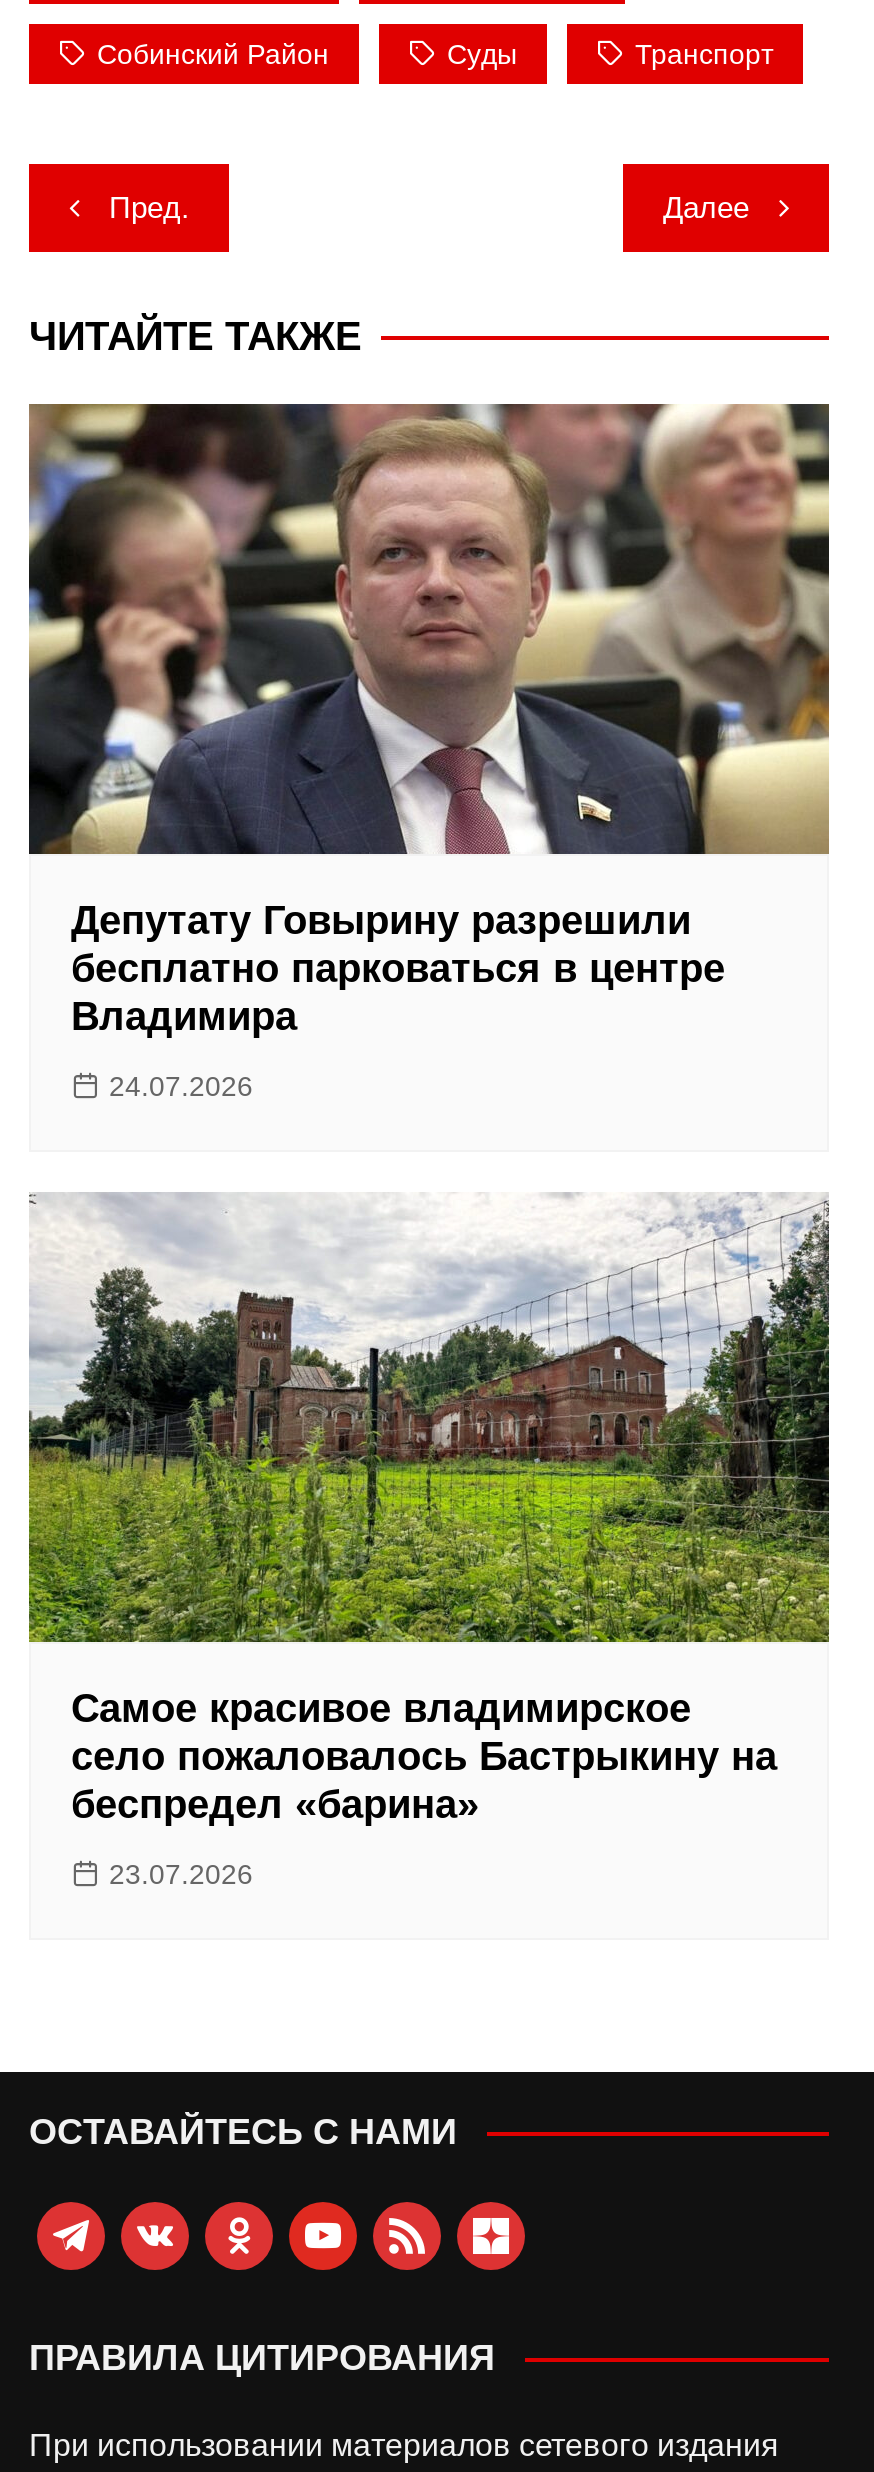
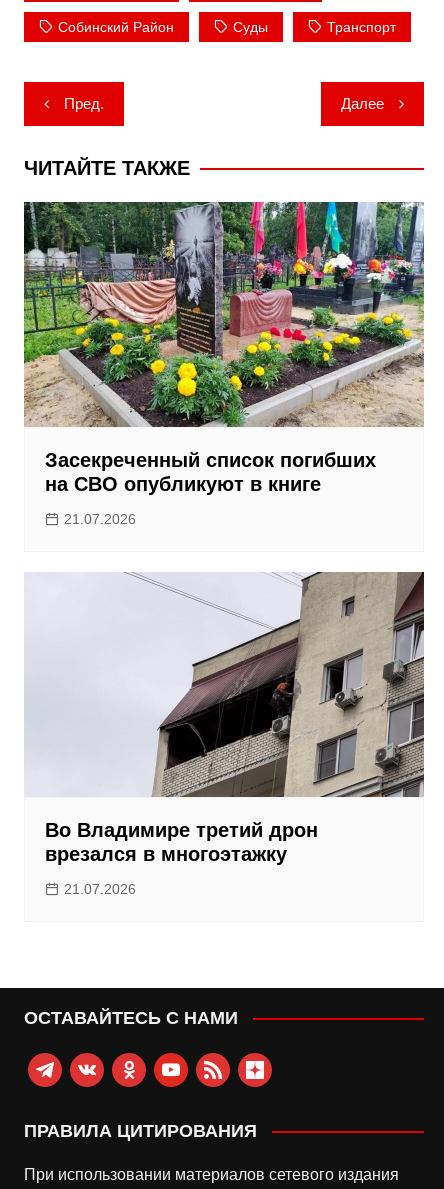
- [image]
- Депутату Говырину разрешили
- бесплатно парковаться в центре
- Владимира
+ [image]
+ Засекреченный список погибших
+ на СВО опубликуют в книге

- 24.07.2026
+ 21.07.2026

- [image]
- Самое красивое владимирское
- село пожаловалось Бастрыкину на
- беспредел «барина»
+ [image]
+ Во Владимире третий дрон
+ врезался в многоэтажку

- 23.07.2026
+ 21.07.2026
